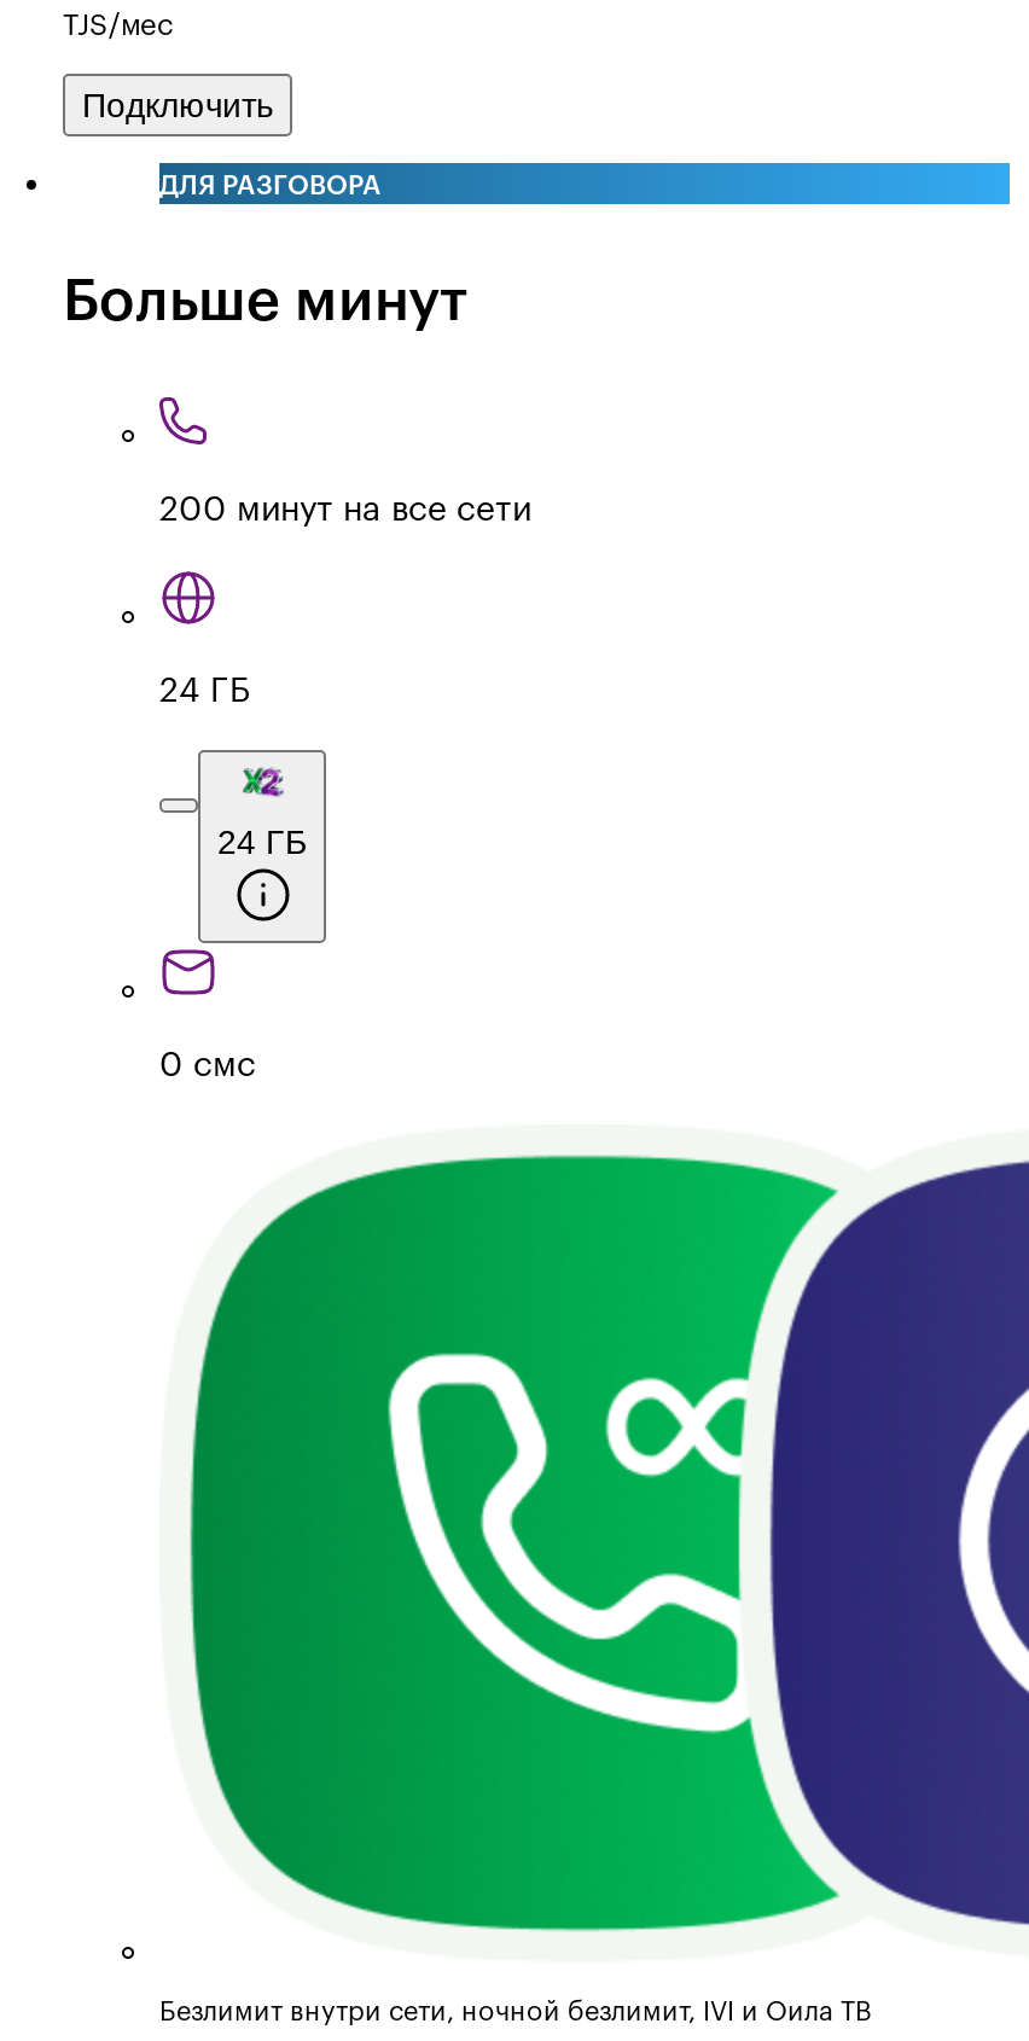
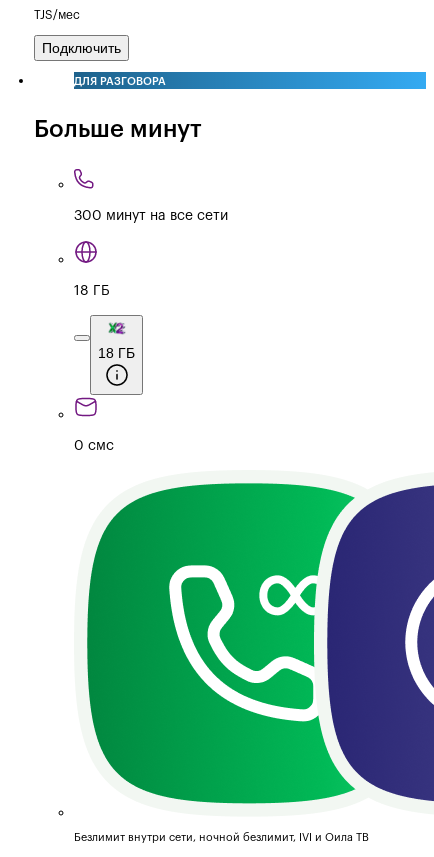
- 200 минут на все сети
+ 300 минут на все сети

- 24 ГБ
+ 18 ГБ

- 24 ГБ
+ 18 ГБ
